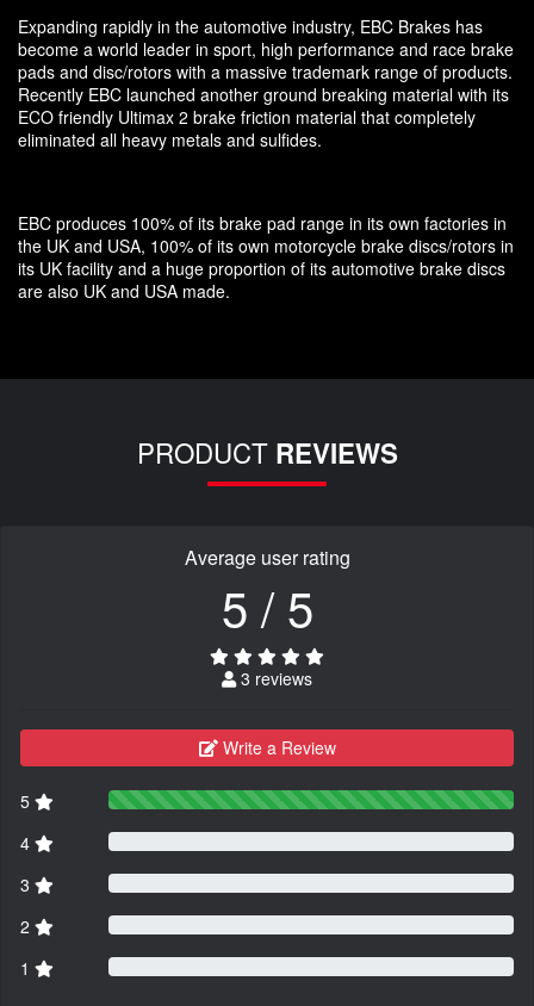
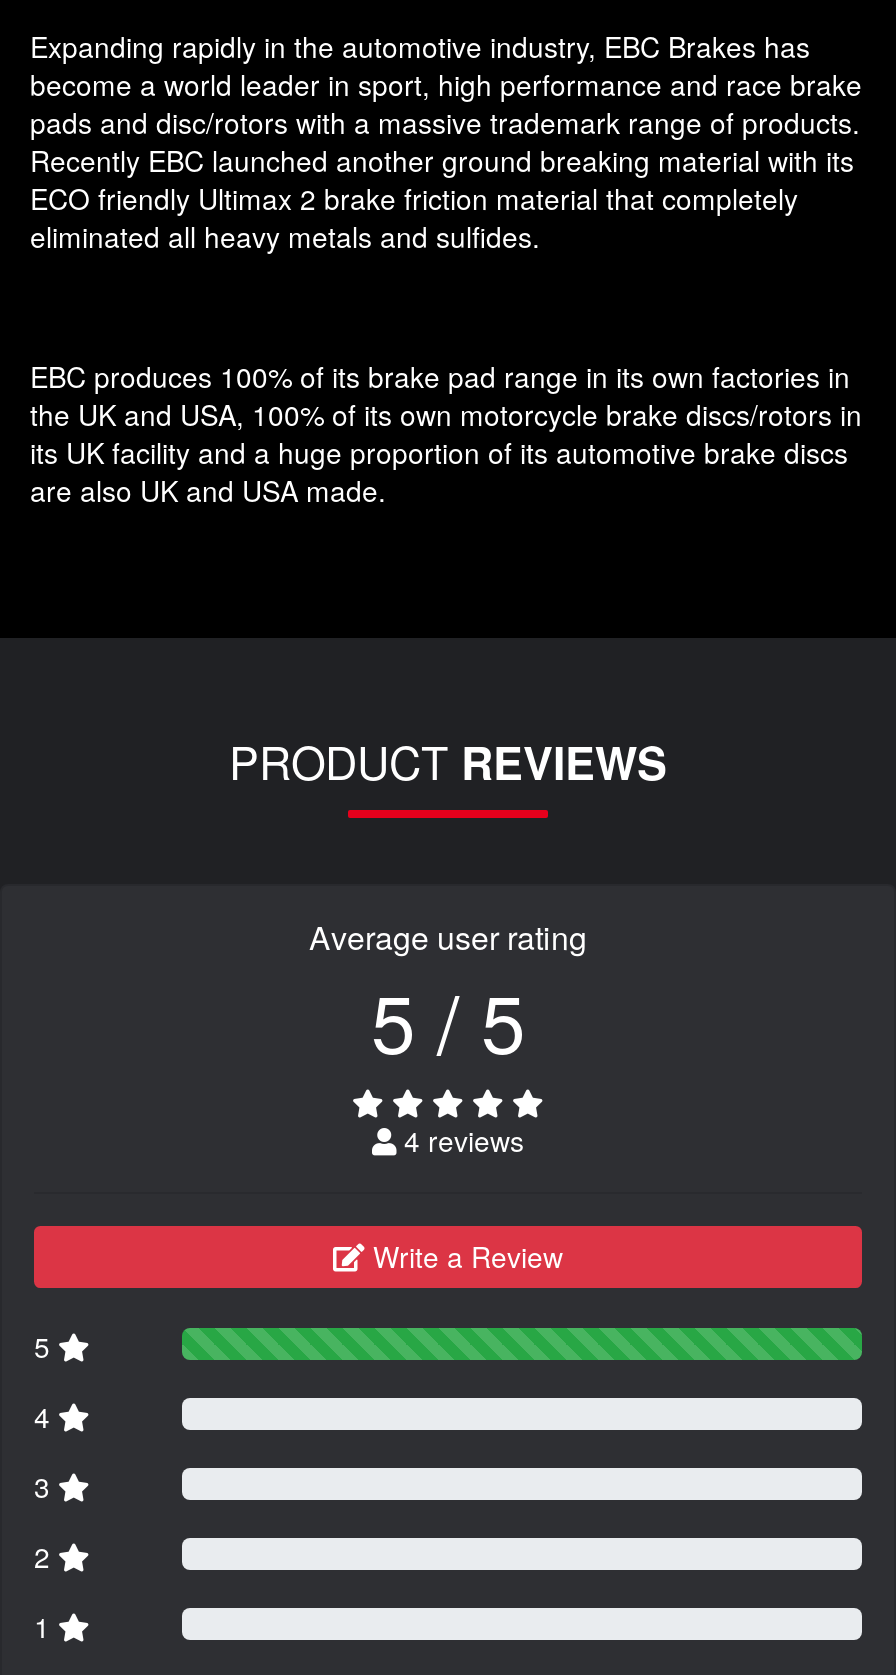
- 3 reviews
+ 4 reviews
